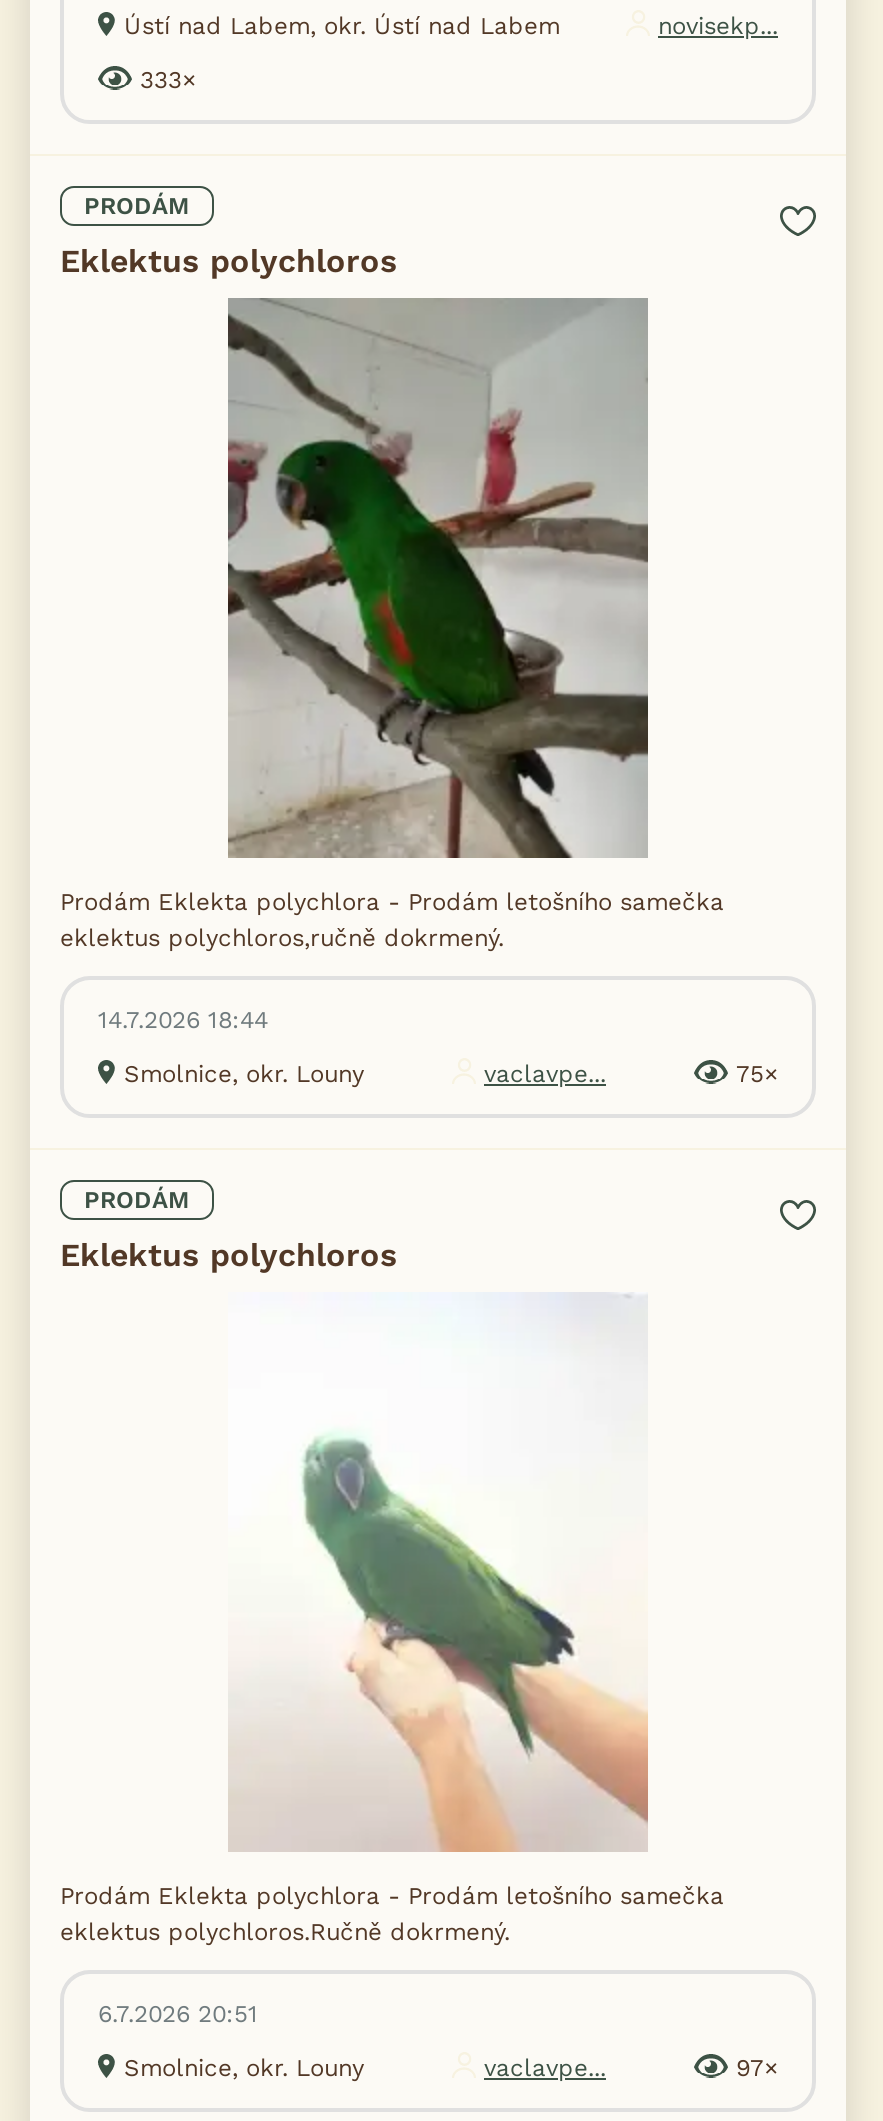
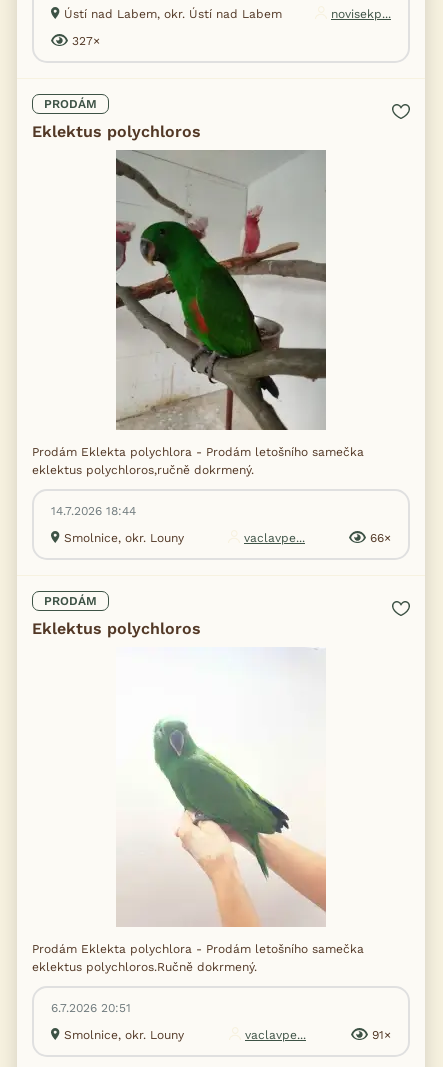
- 333×
+ 327×

- 75×
+ 66×

- 97×
+ 91×
